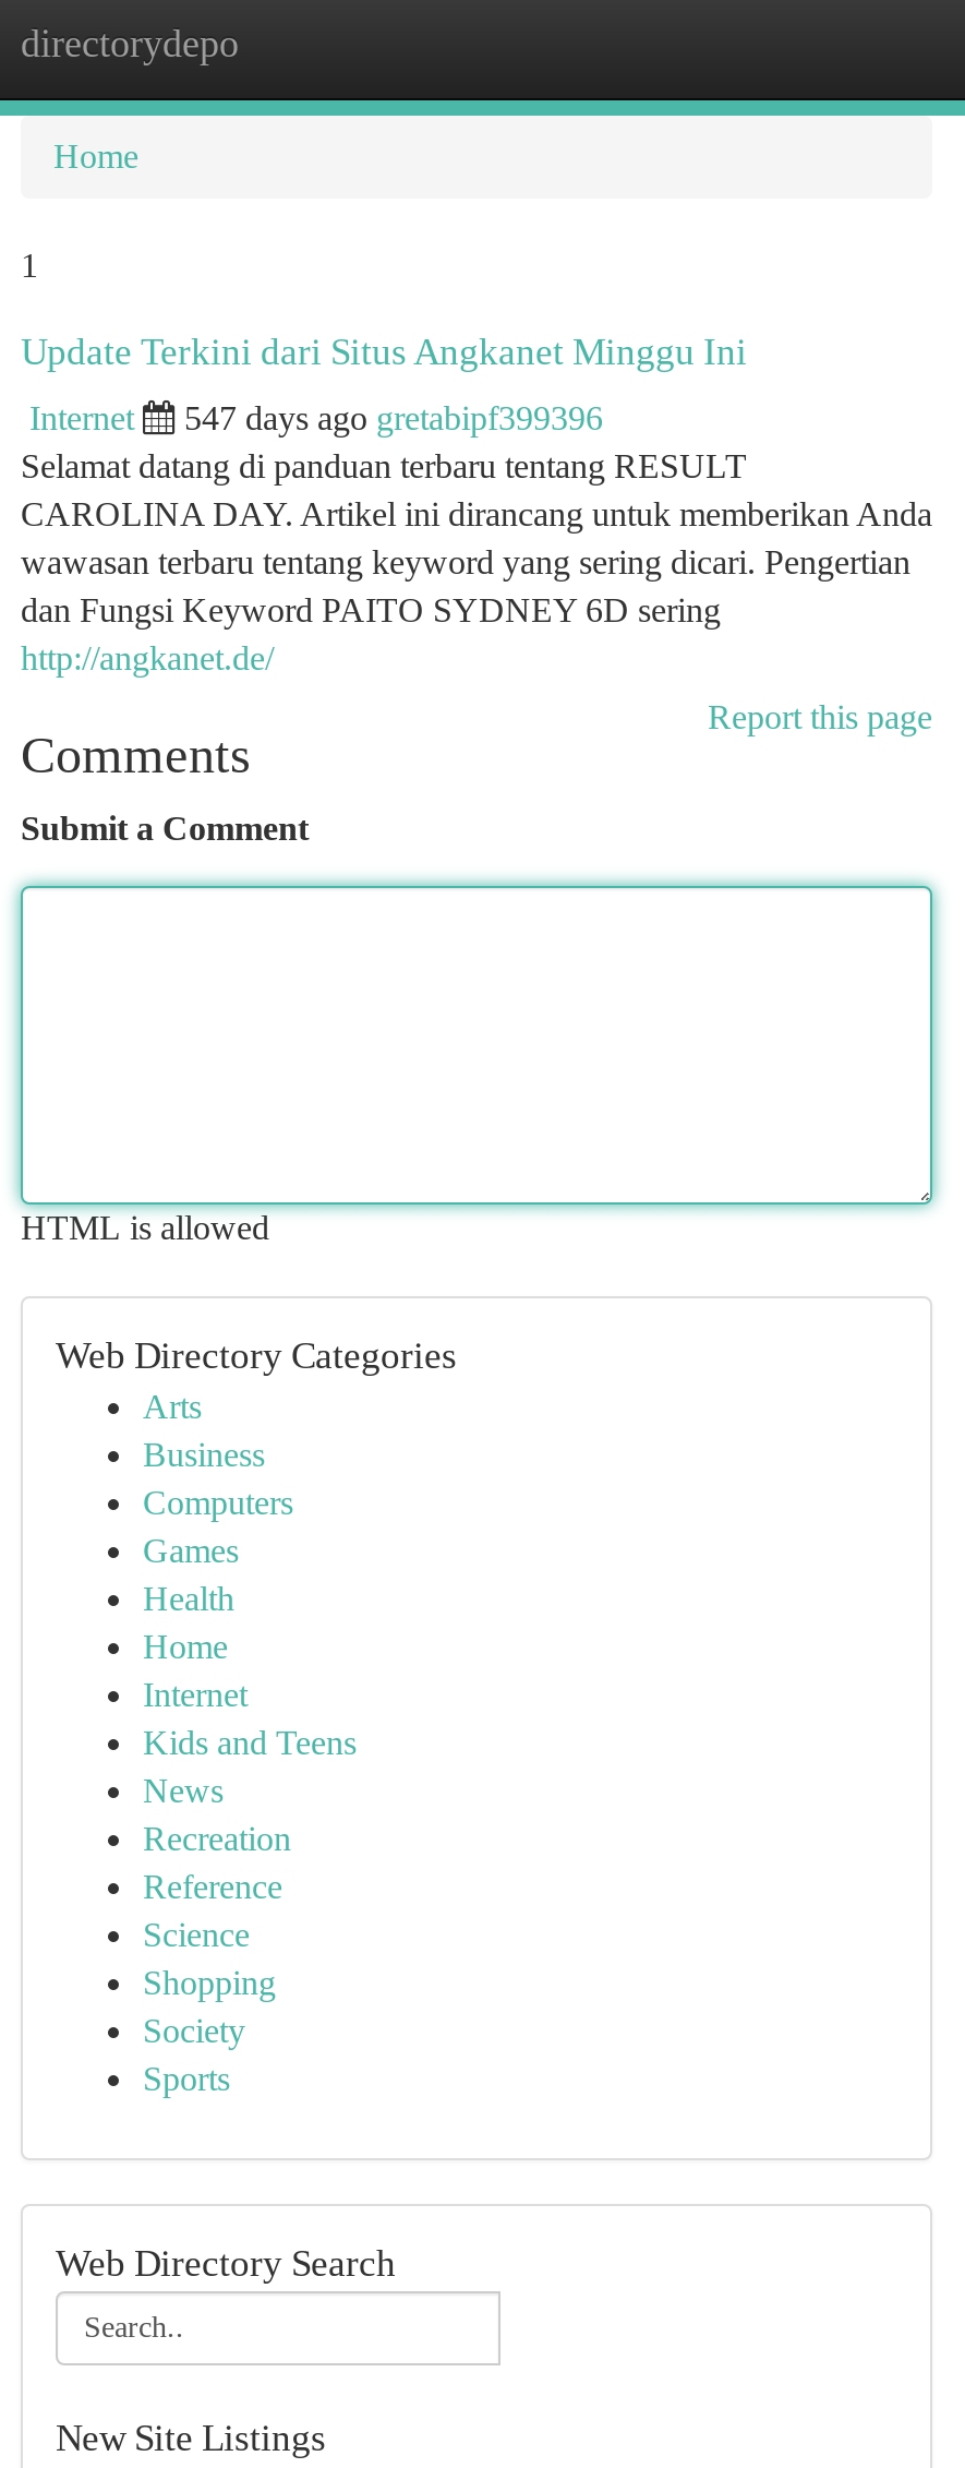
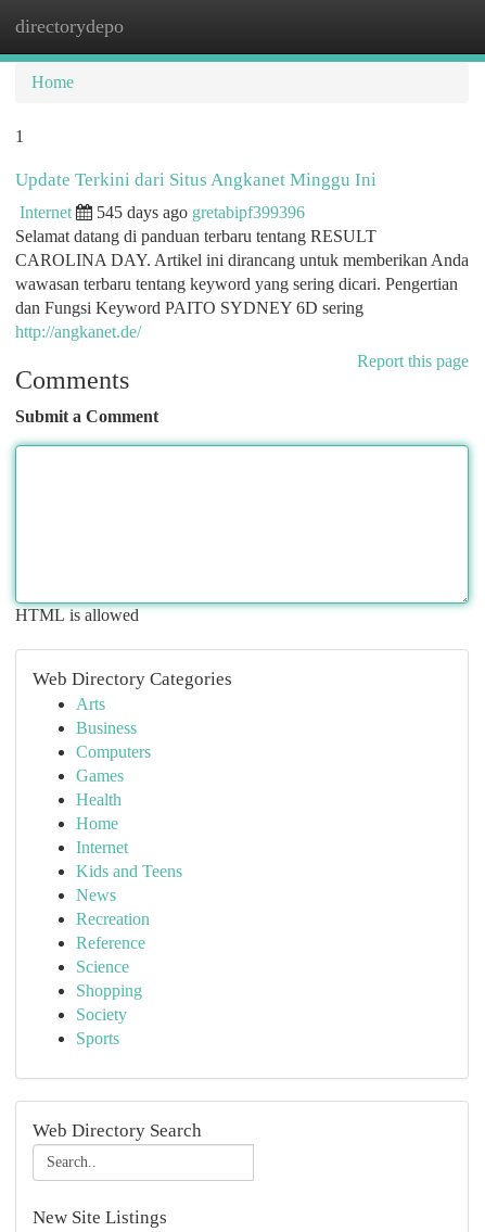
- 547 days ago gretabipf399396
+ 545 days ago gretabipf399396
